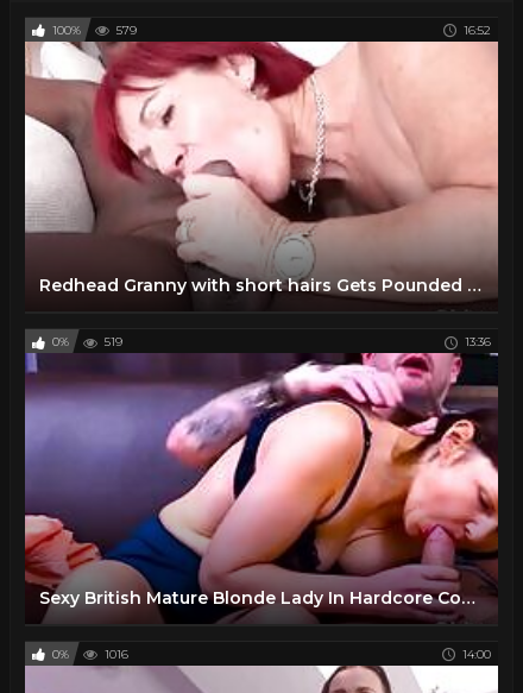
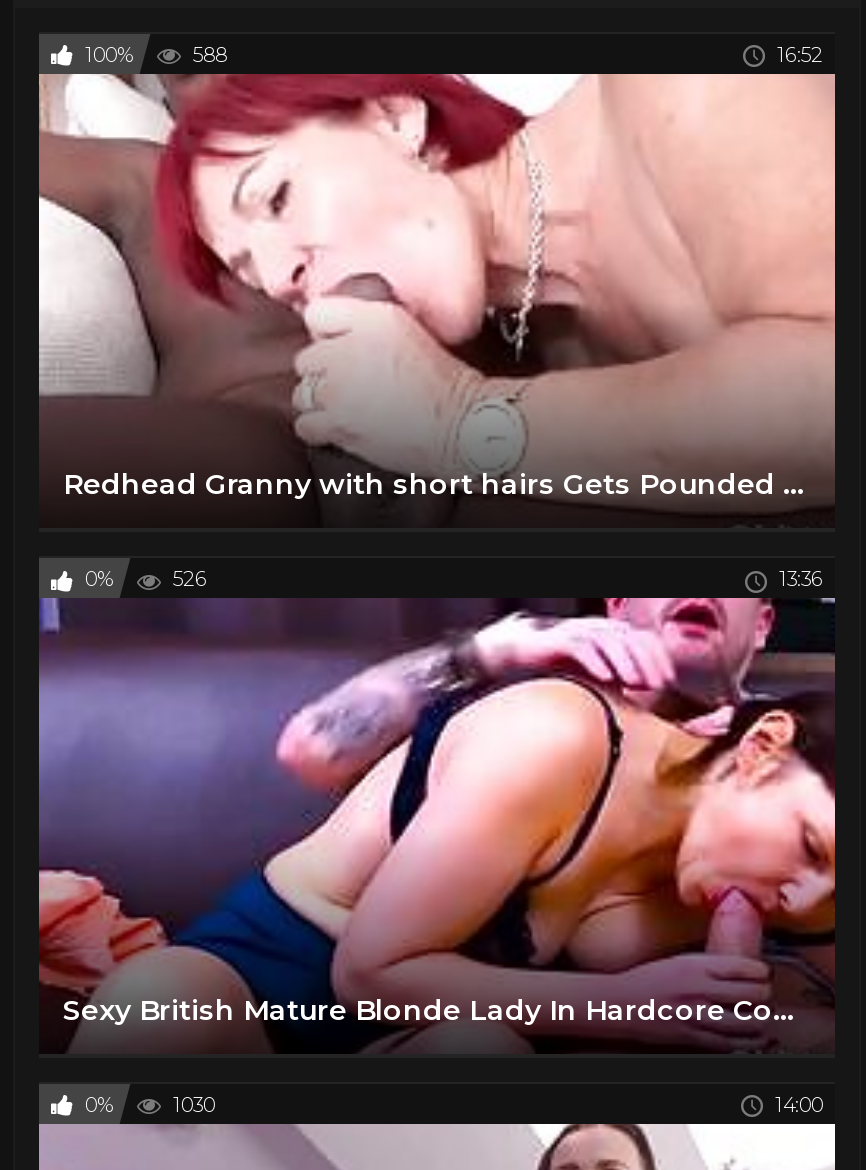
- 579
+ 588

- 519
+ 526

- 1016
+ 1030
